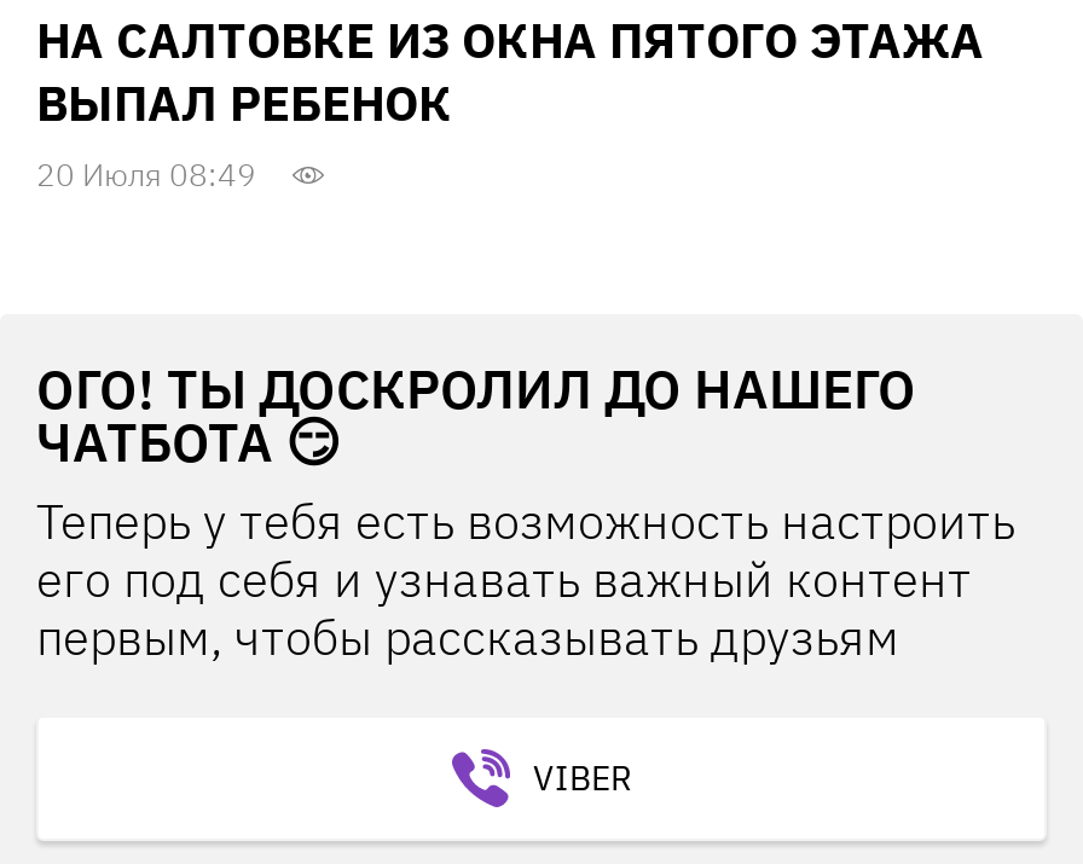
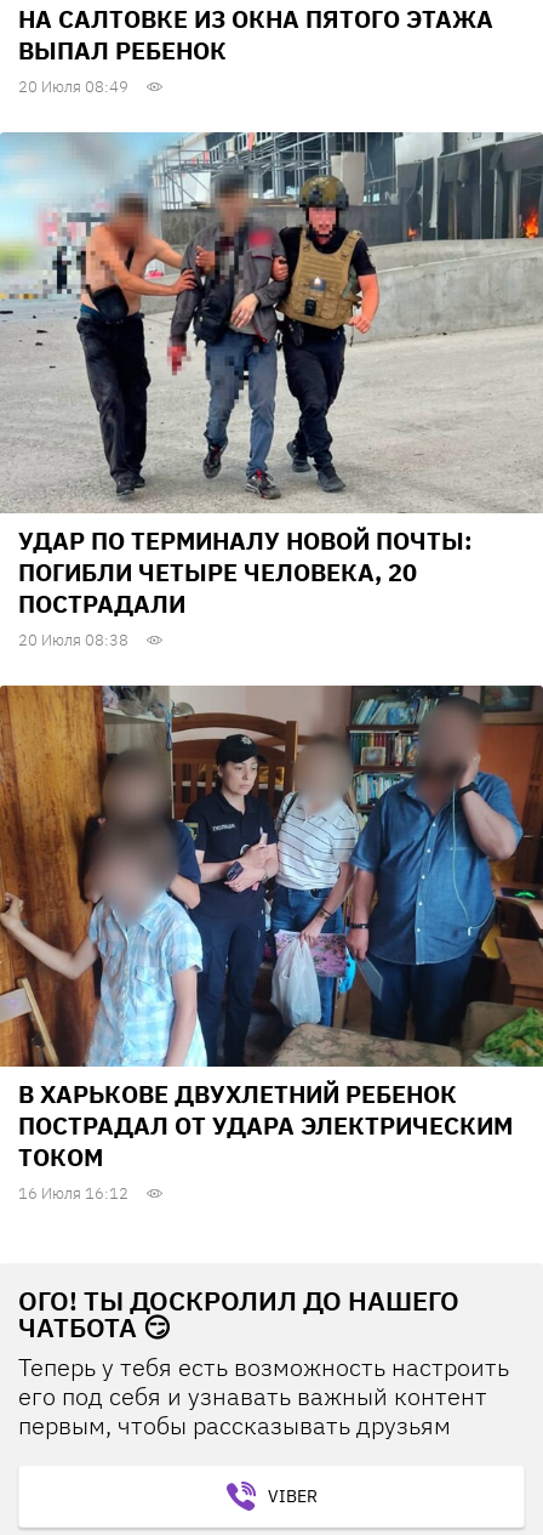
+ [image]
+ УДАР ПО ТЕРМИНАЛУ НОВОЙ ПОЧТЫ:
+ ПОГИБЛИ ЧЕТЫРЕ ЧЕЛОВЕКА, 20
+ ПОСТРАДАЛИ
+ 20 Июля 08:38

+ [image]
+ В ХАРЬКОВЕ ДВУХЛЕТНИЙ РЕБЕНОК
+ ПОСТРАДАЛ ОТ УДАРА ЭЛЕКТРИЧЕСКИМ
+ ТОКОМ
+ 16 Июля 16:12
